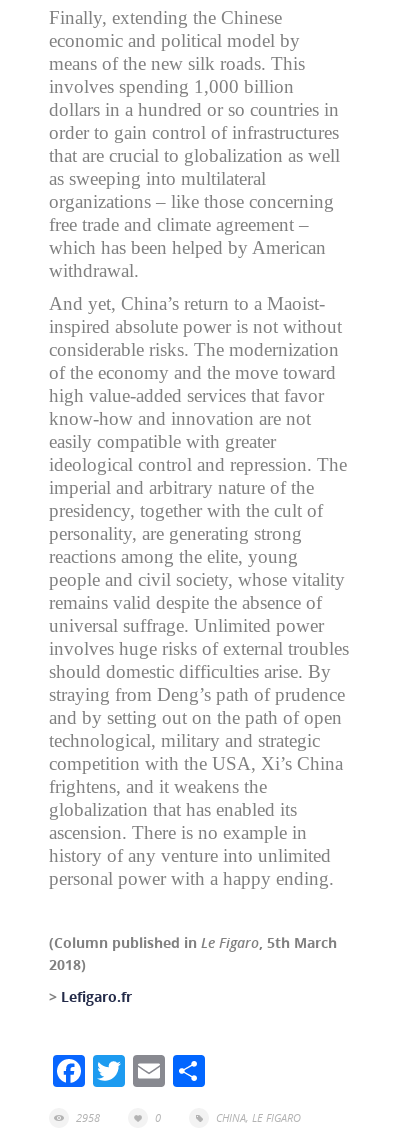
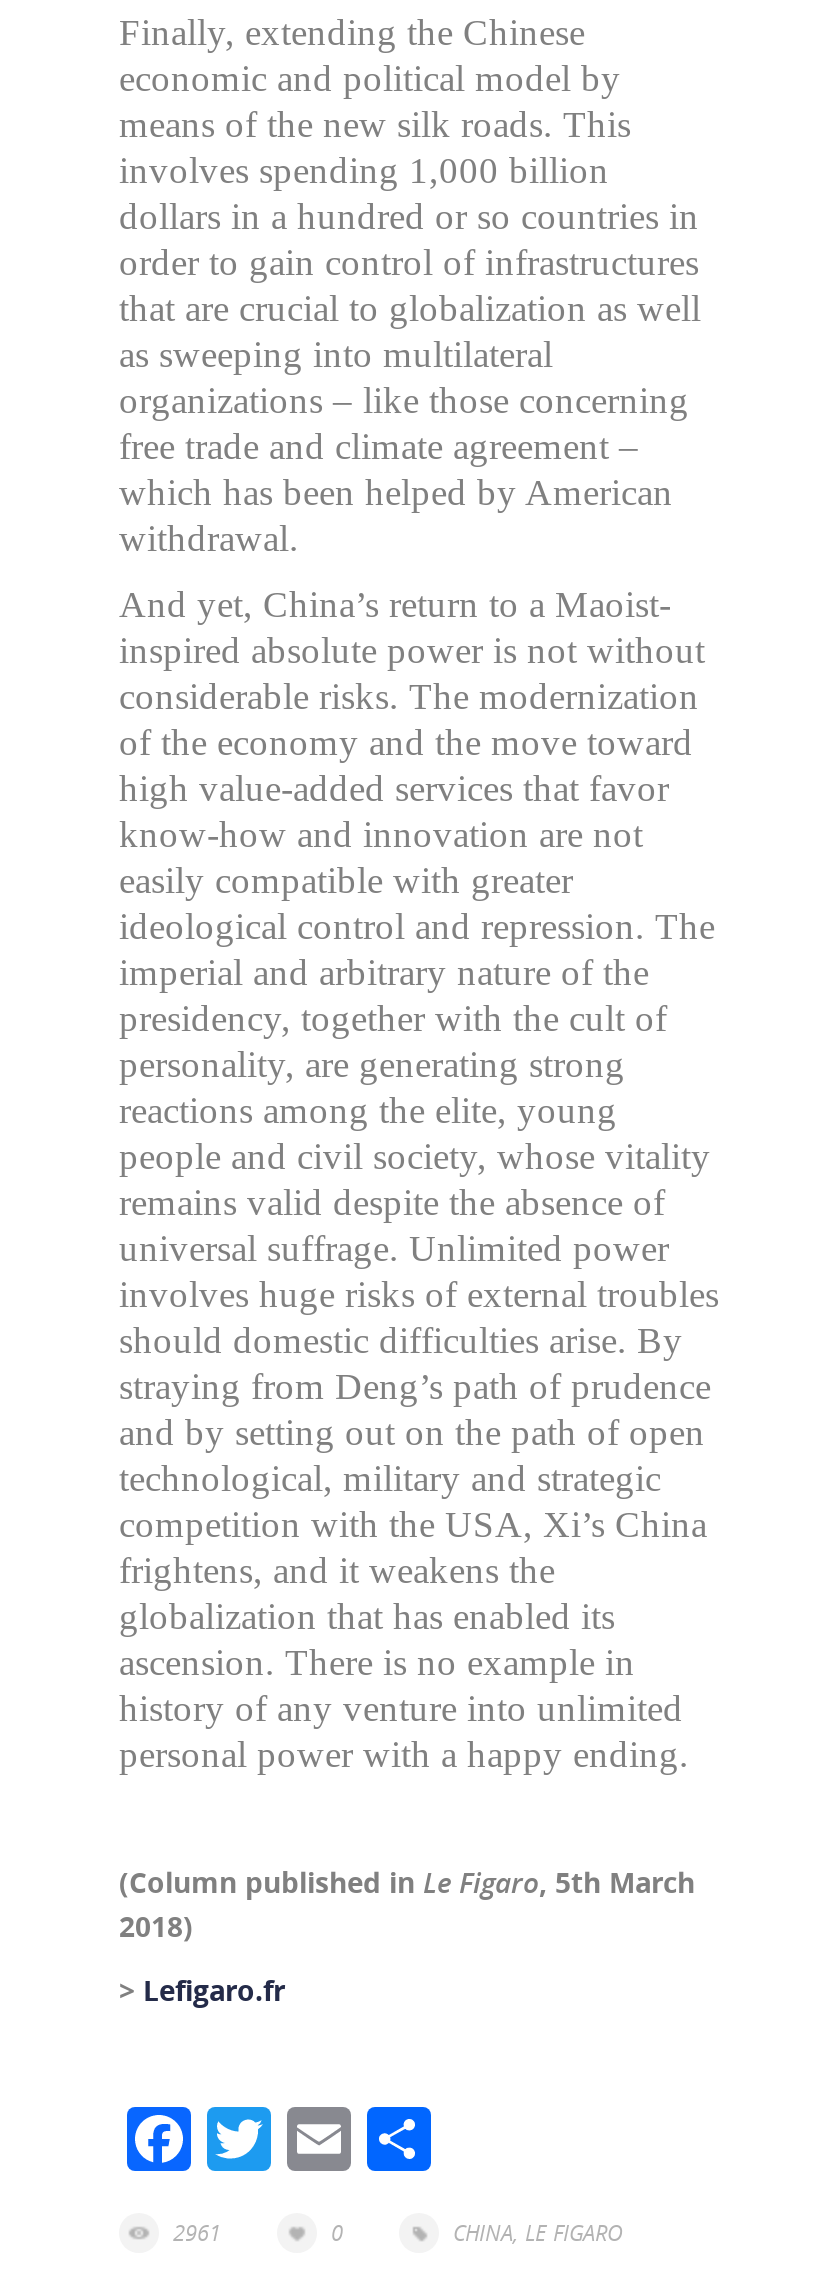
- 2958
+ 2961
